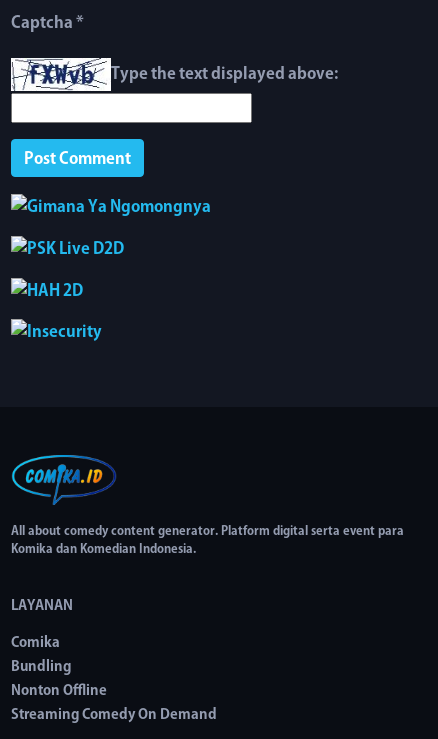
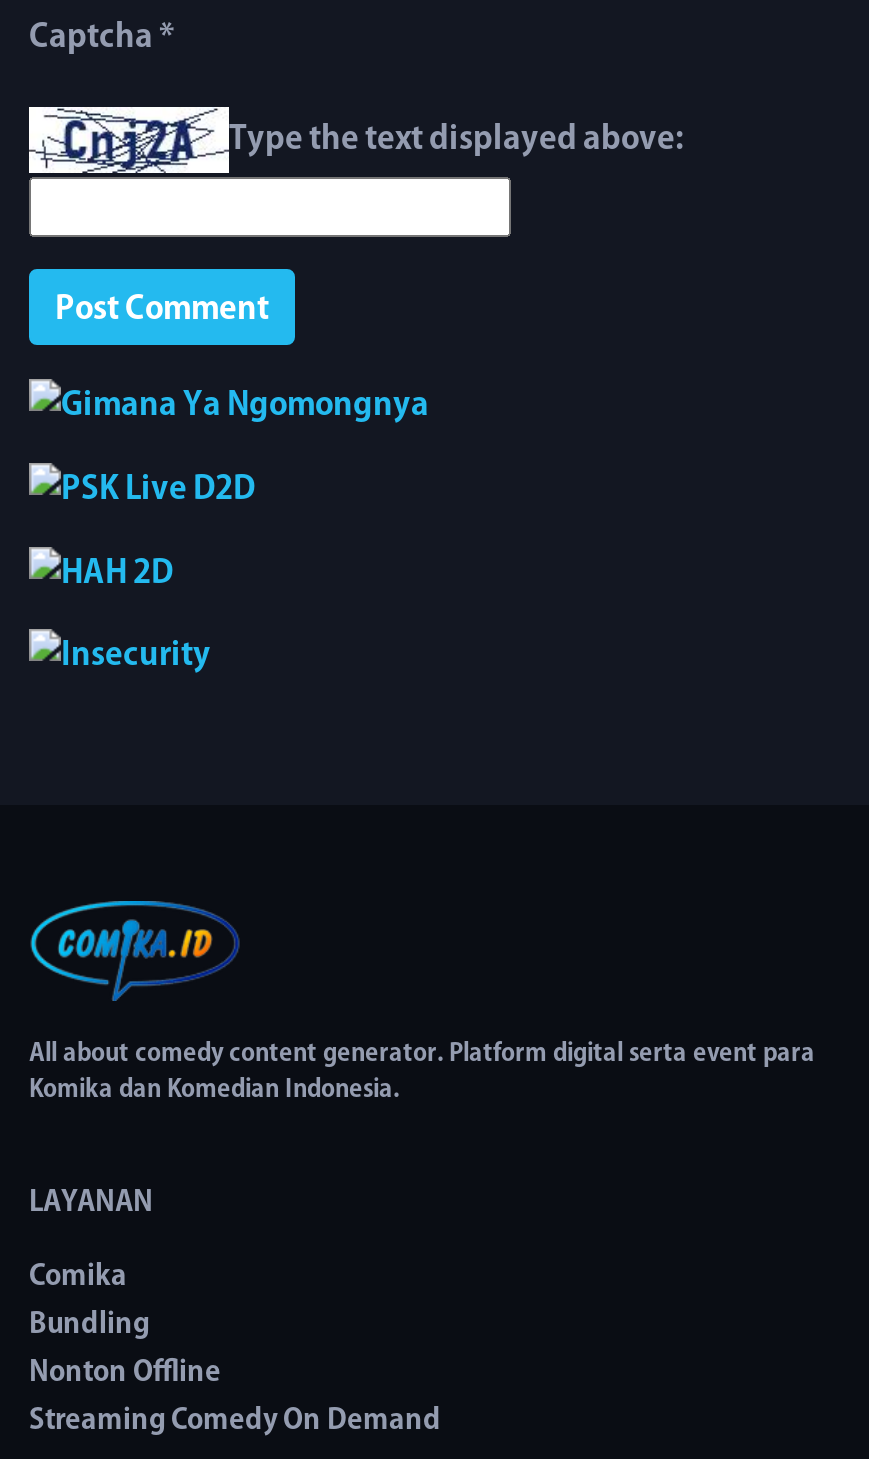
- [image]
+ [image]
